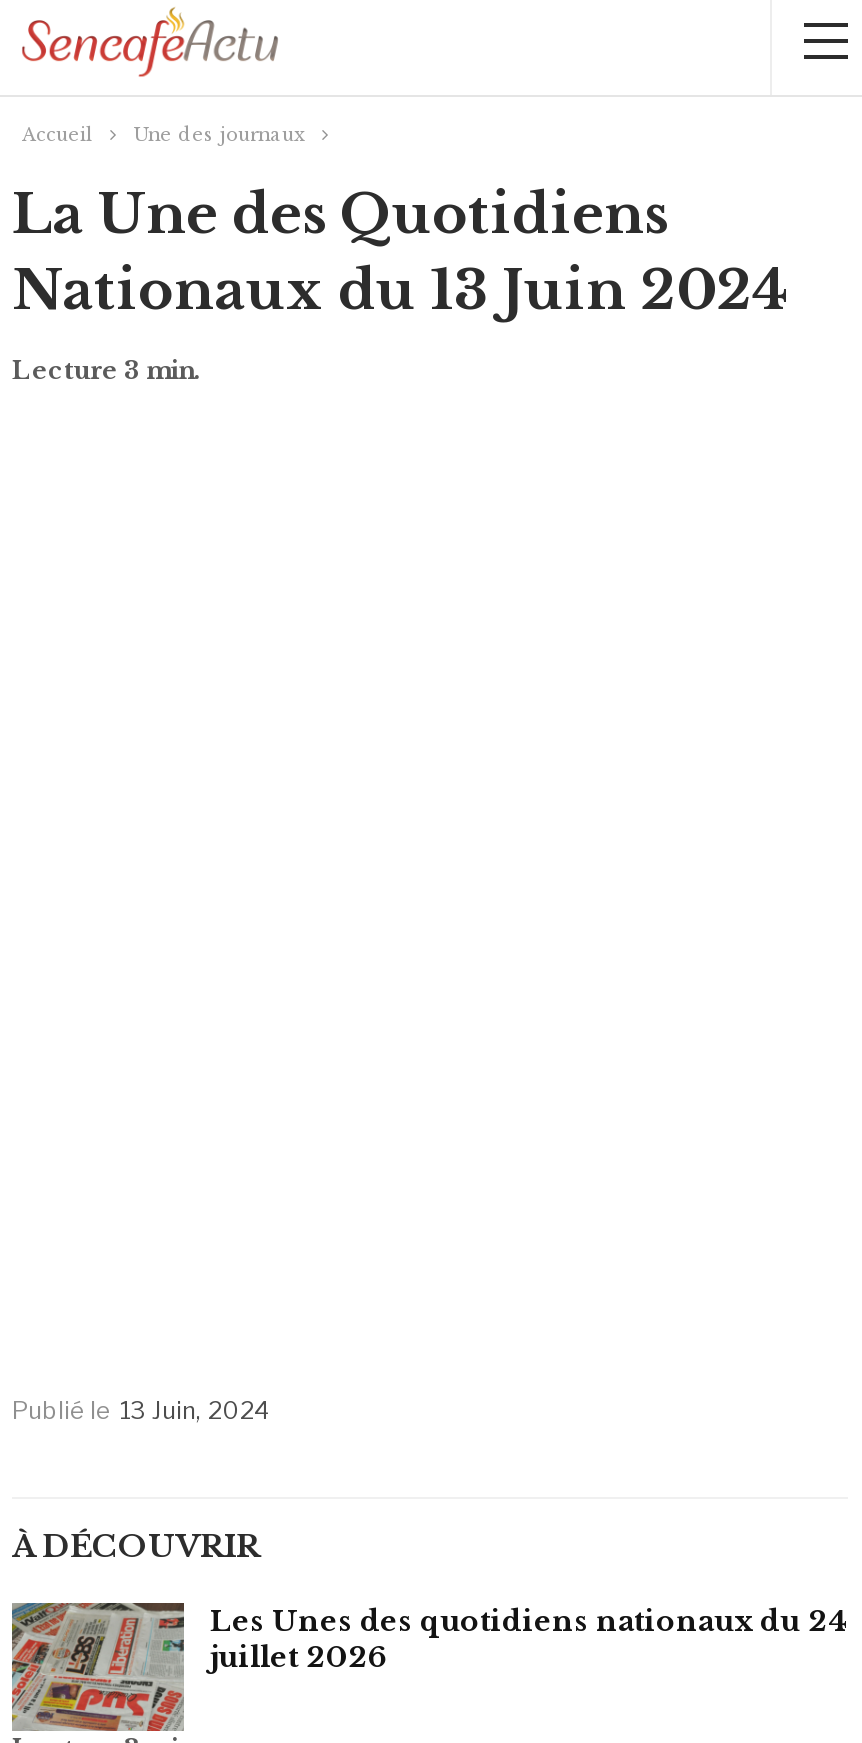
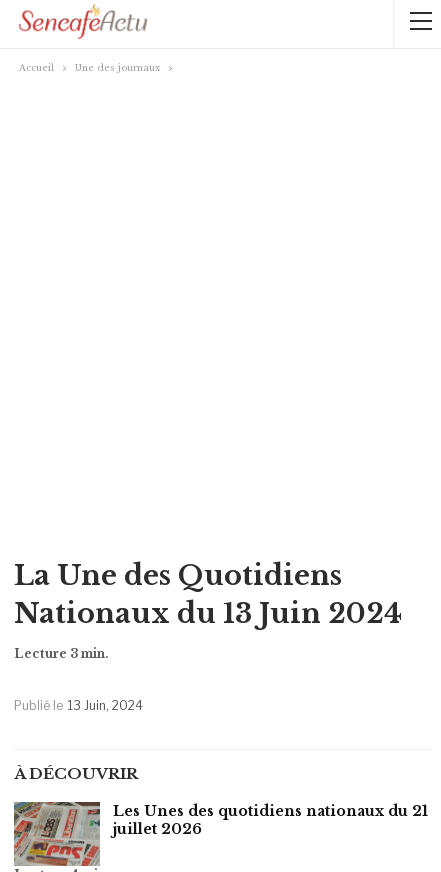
moved down: La Une des Quotidiens | Nationaux du 13 Juin 2024

- Les Unes des quotidiens nationaux du 24
+ Les Unes des quotidiens nationaux du 21
